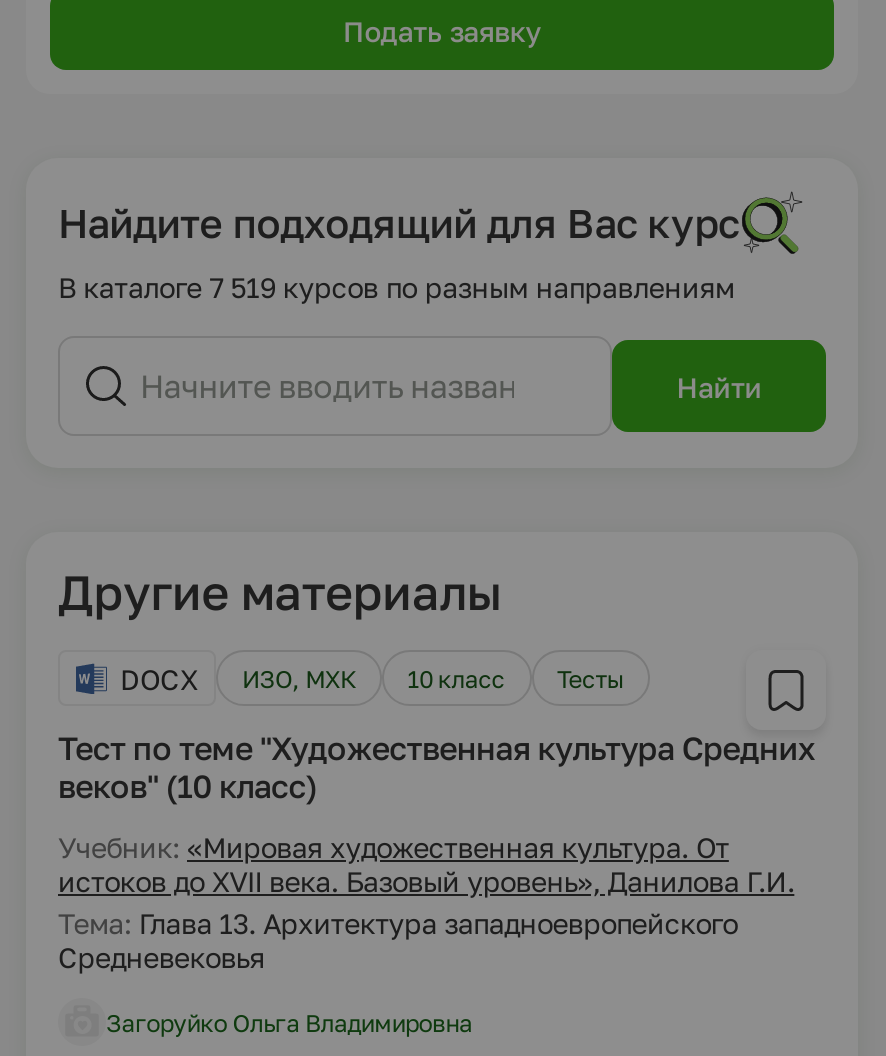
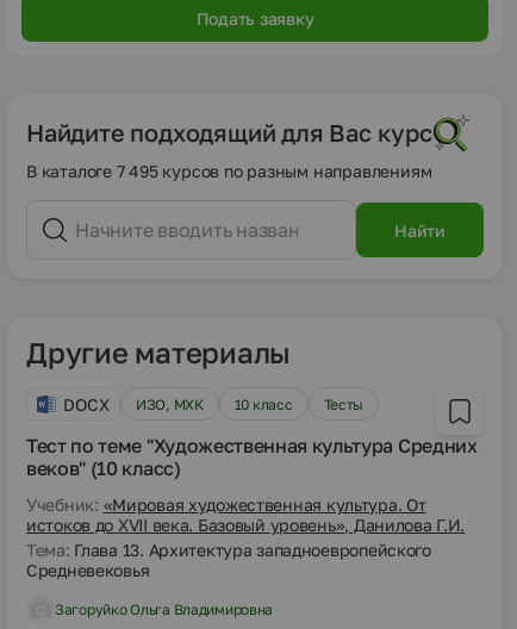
- В каталоге 7 519 курсов по разным направлениям
+ В каталоге 7 495 курсов по разным направлениям
